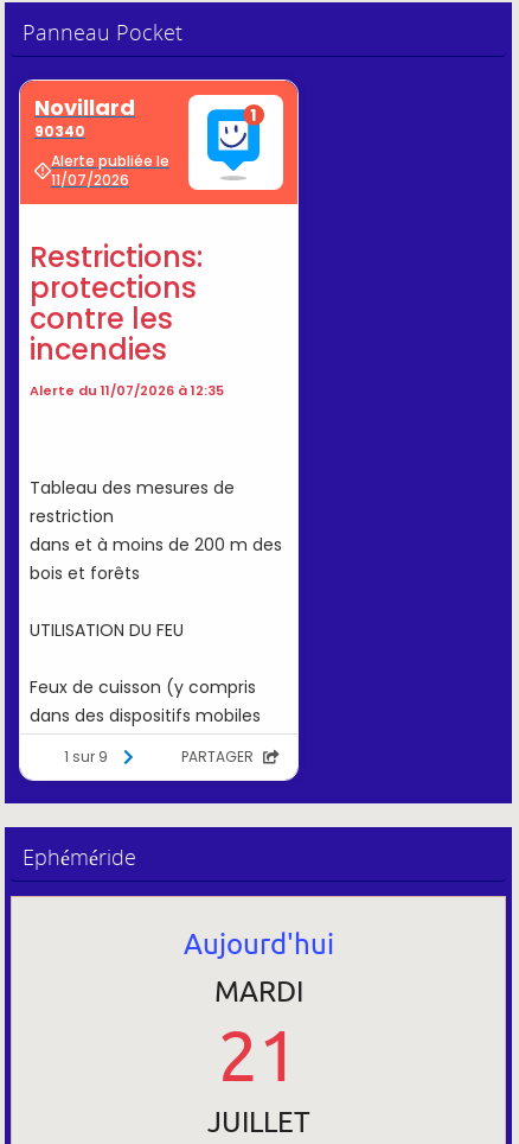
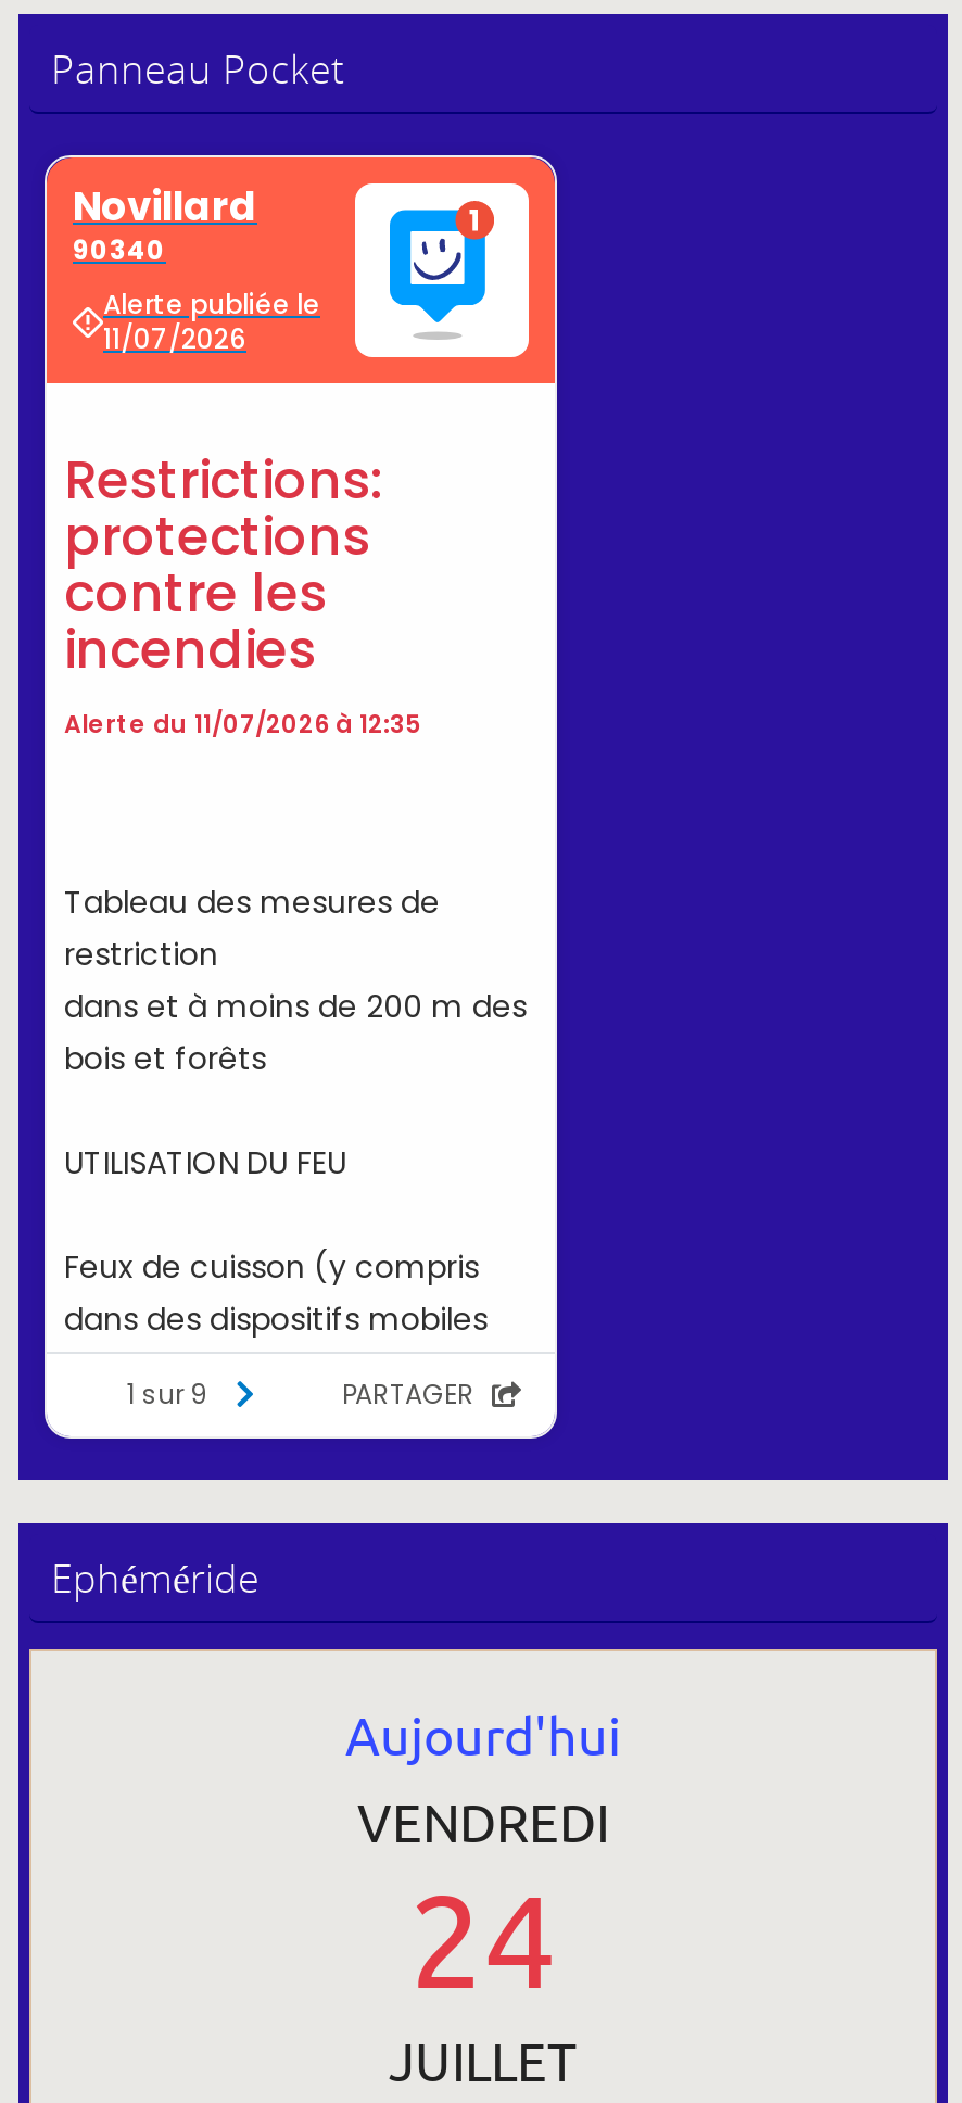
- MARDI
- 21
+ VENDREDI
+ 24
